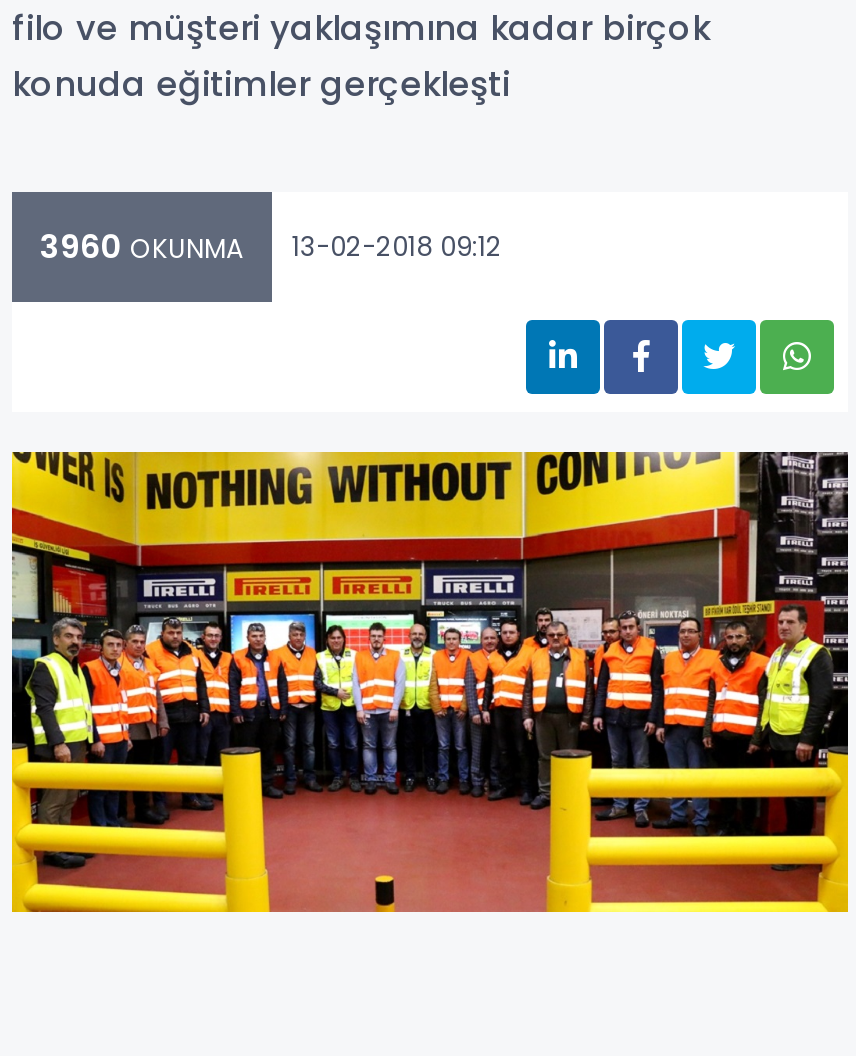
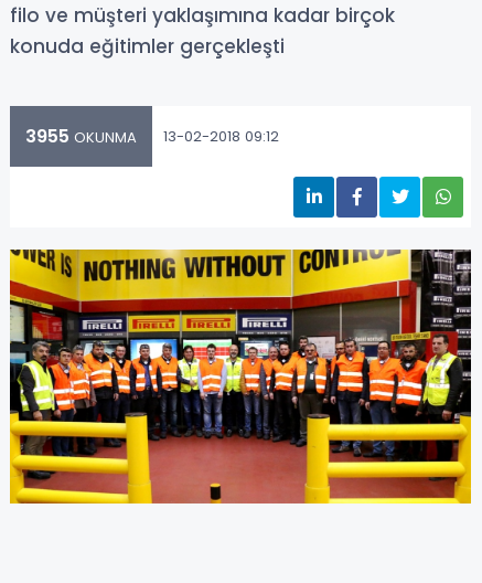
- 3960 OKUNMA 13-02-2018 09:12
+ 3955 OKUNMA 13-02-2018 09:12
